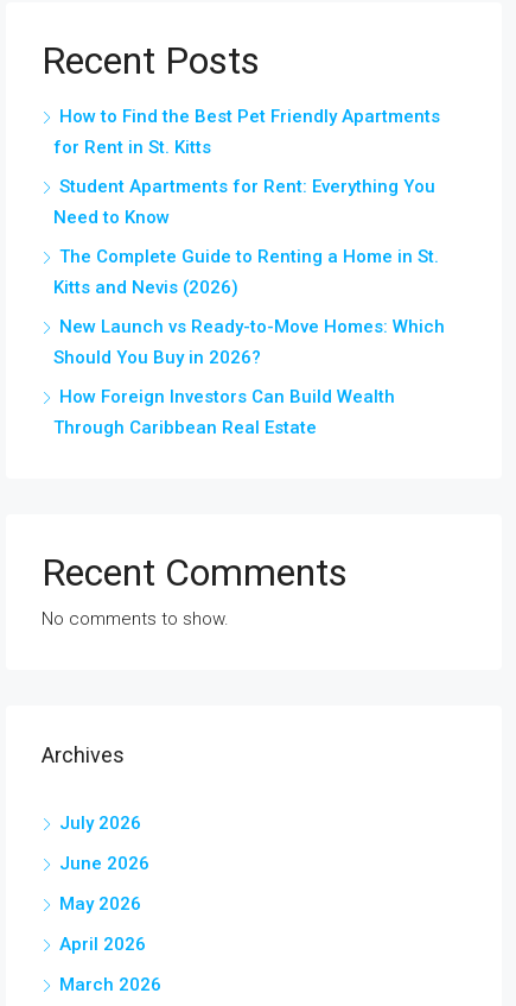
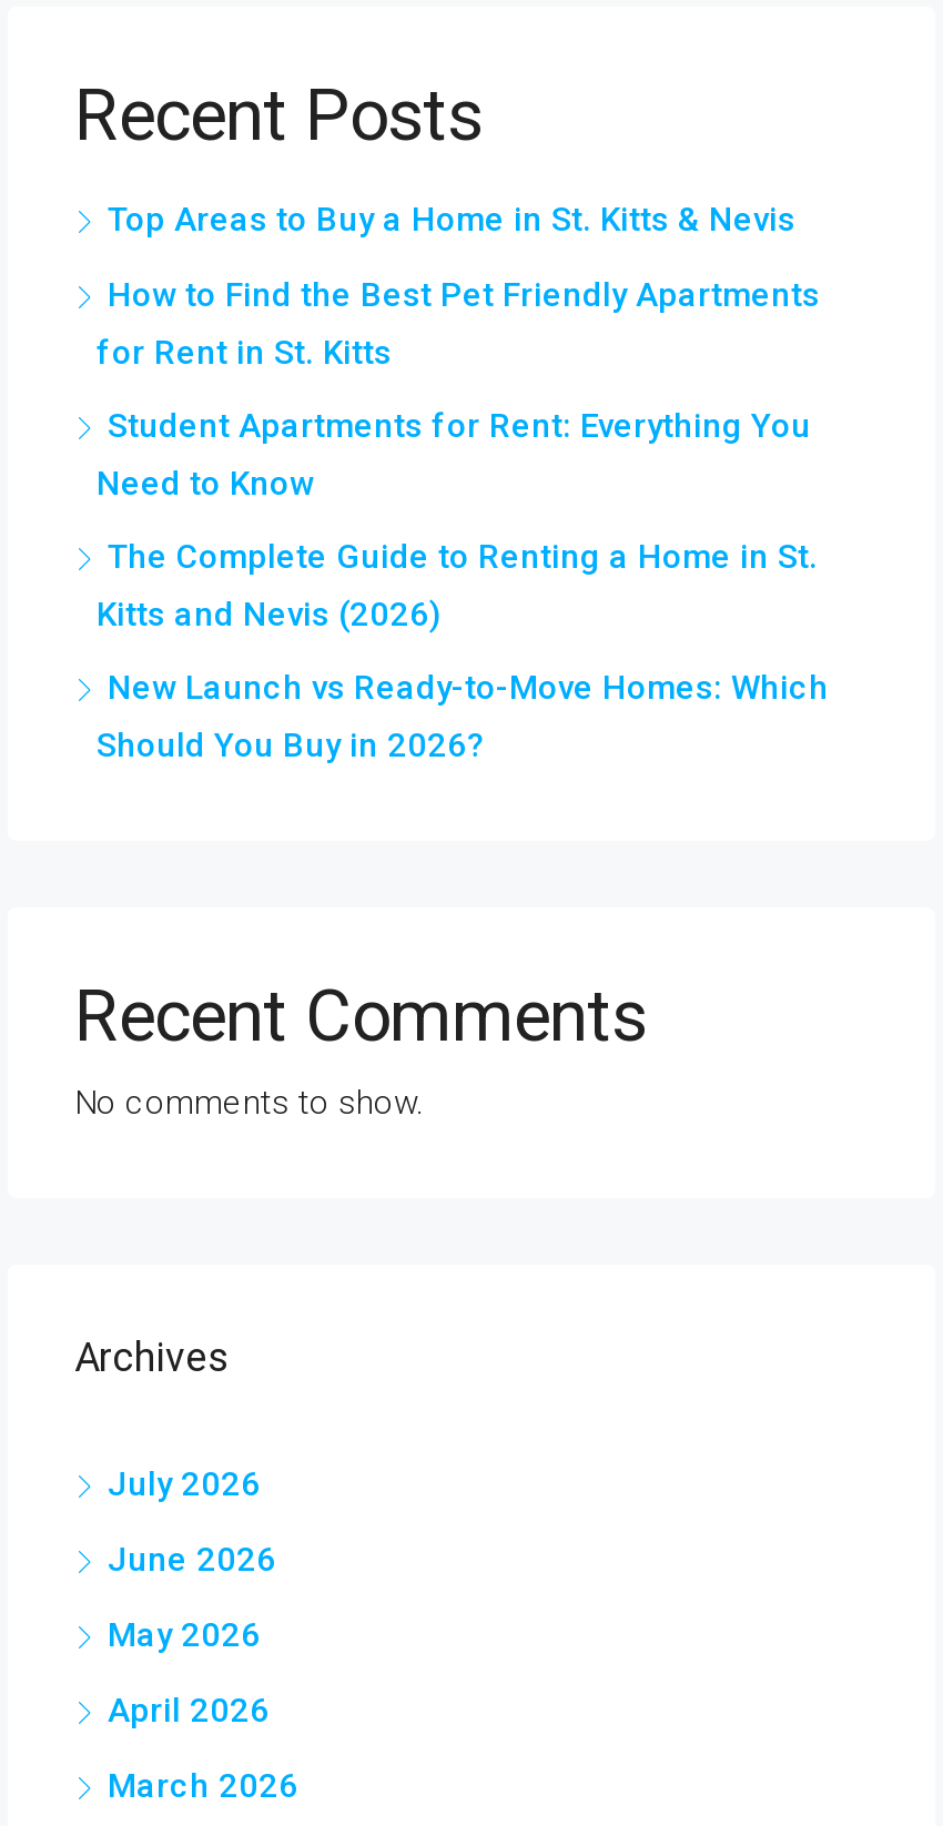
+ Top Areas to Buy a Home in St. Kitts & Nevis

moved down: How to Find the Best Pet Friendly Apartments | for Rent in St. Kitts | Student Apartments for Rent: Everything You | Need to Know | The Complete Guide to Renting a Home in St. | Kitts and Nevis (2026) | New Launch vs Ready-to-Move Homes: Which | Should You Buy in 2026?

- How Foreign Investors Can Build Wealth
- Through Caribbean Real Estate
